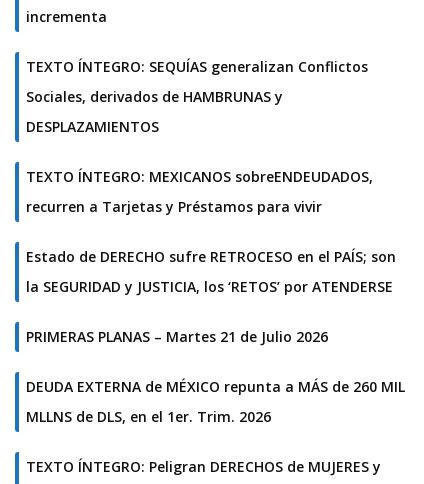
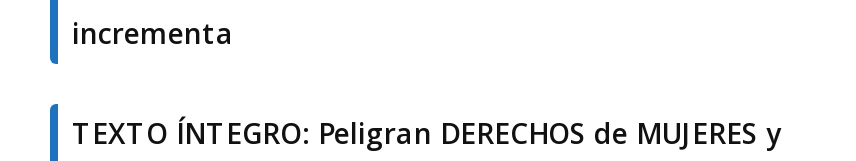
- TEXTO ÍNTEGRO: SEQUÍAS generalizan Conflictos
- Sociales, derivados de HAMBRUNAS y
- DESPLAZAMIENTOS
- TEXTO ÍNTEGRO: MEXICANOS sobreENDEUDADOS,
- recurren a Tarjetas y Préstamos para vivir
- Estado de DERECHO sufre RETROCESO en el PAÍS; son
- la SEGURIDAD y JUSTICIA, los ‘RETOS’ por ATENDERSE
- PRIMERAS PLANAS – Martes 21 de Julio 2026
- DEUDA EXTERNA de MÉXICO repunta a MÁS de 260 MIL
- MLLNS de DLS, en el 1er. Trim. 2026
